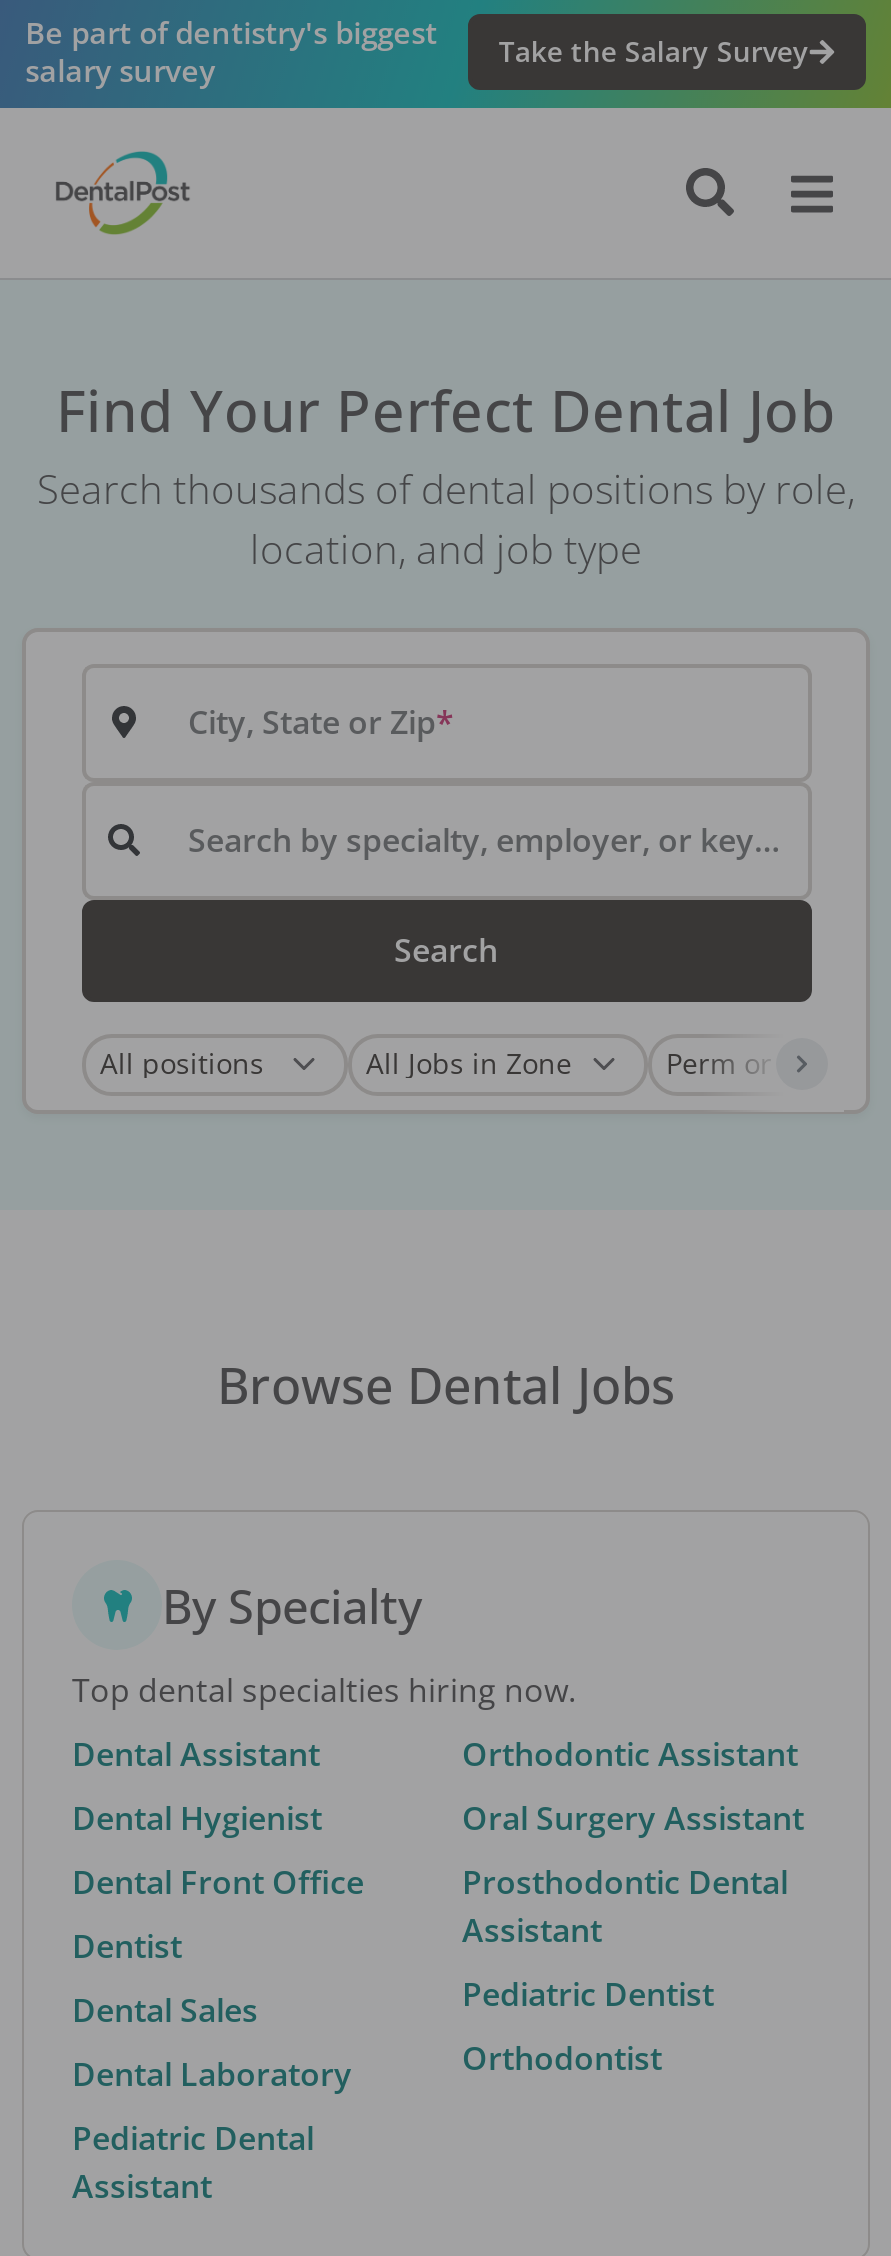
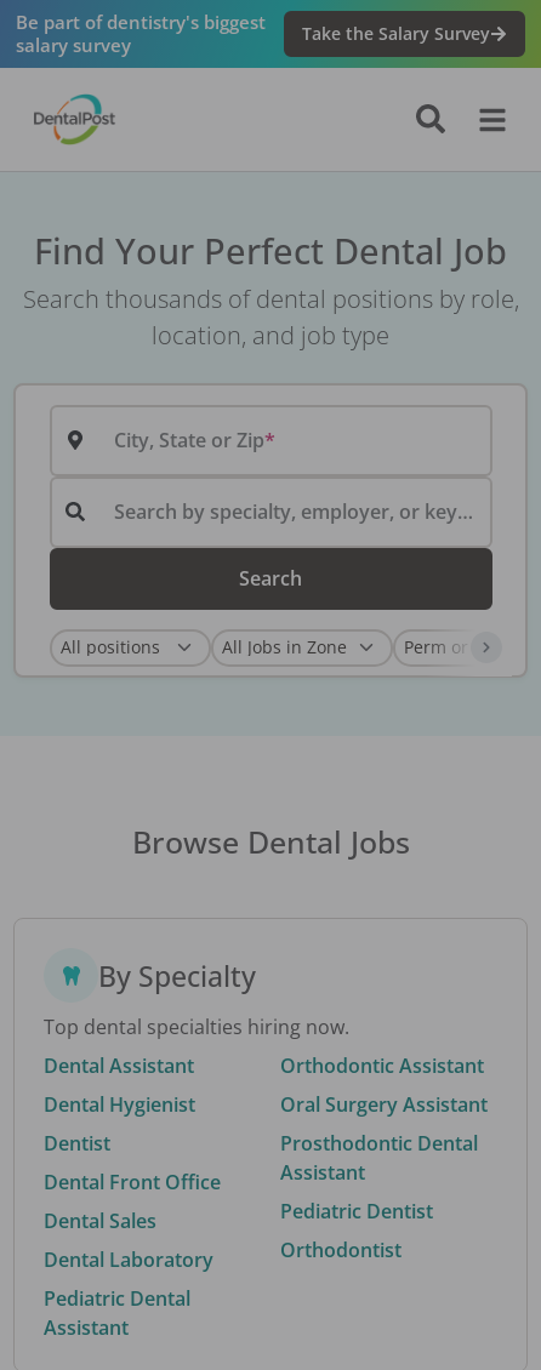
moved down: Dental Front Office

moved up: Dentist
